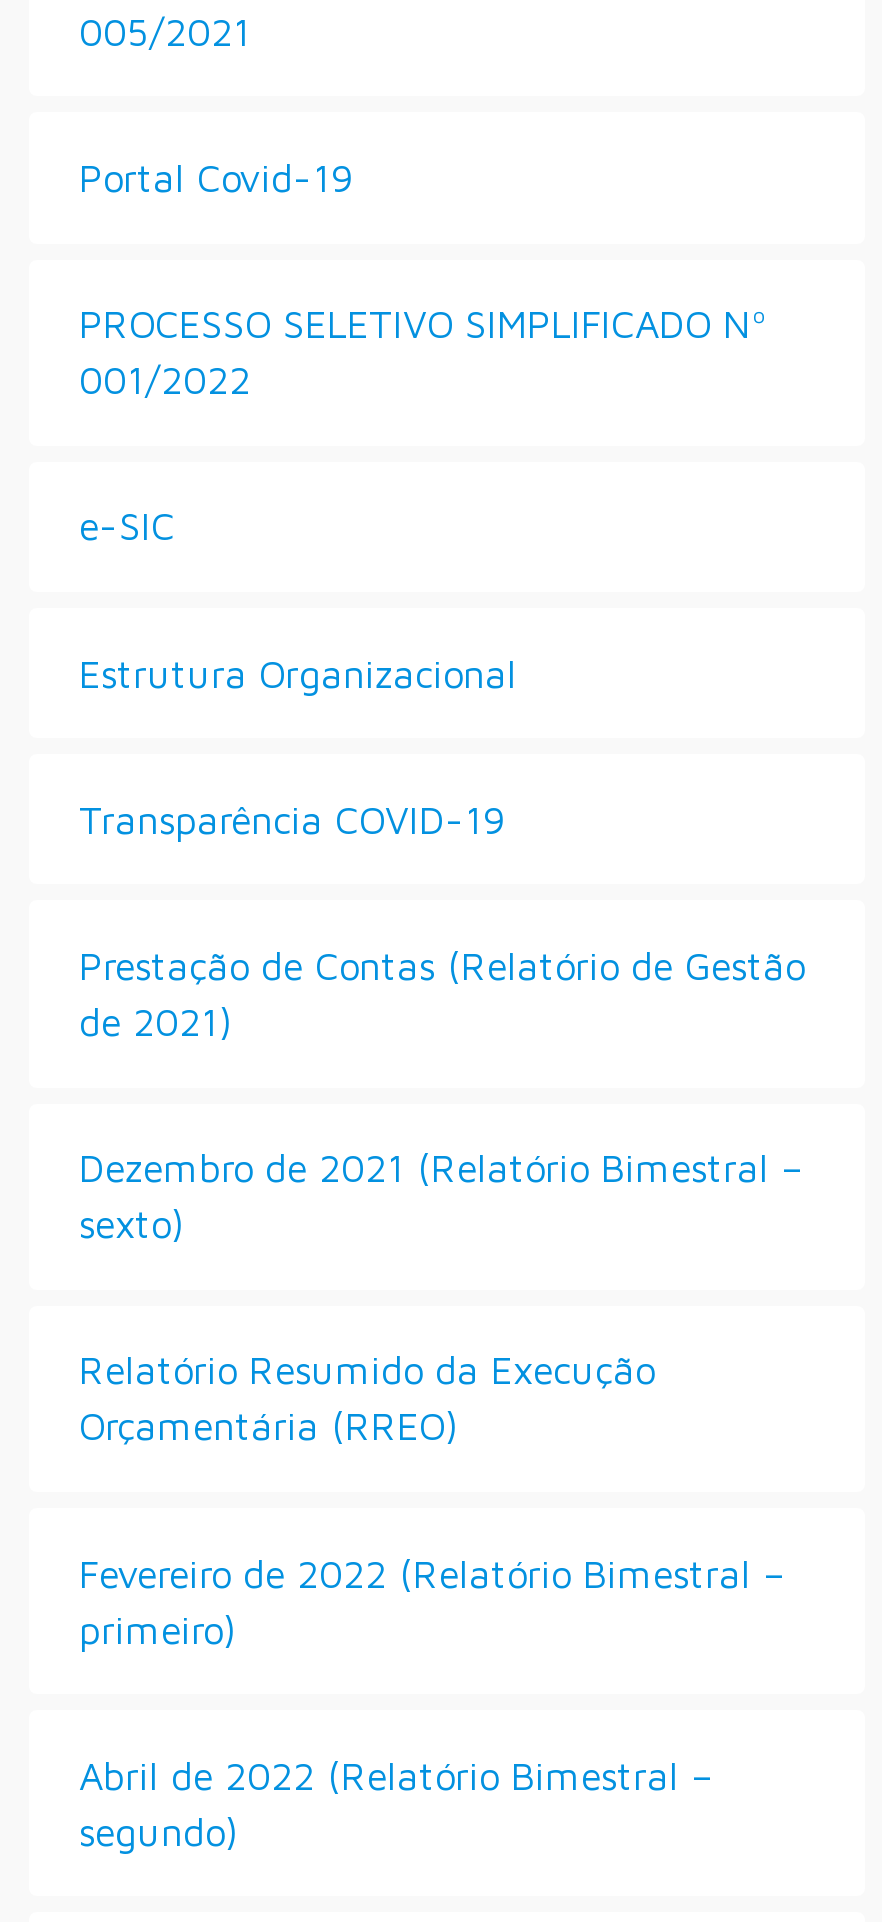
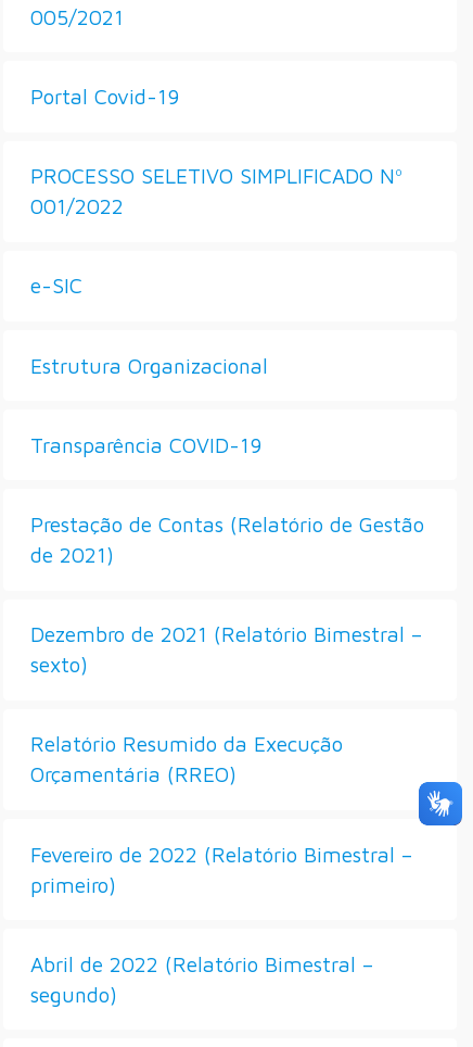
+ [image]
